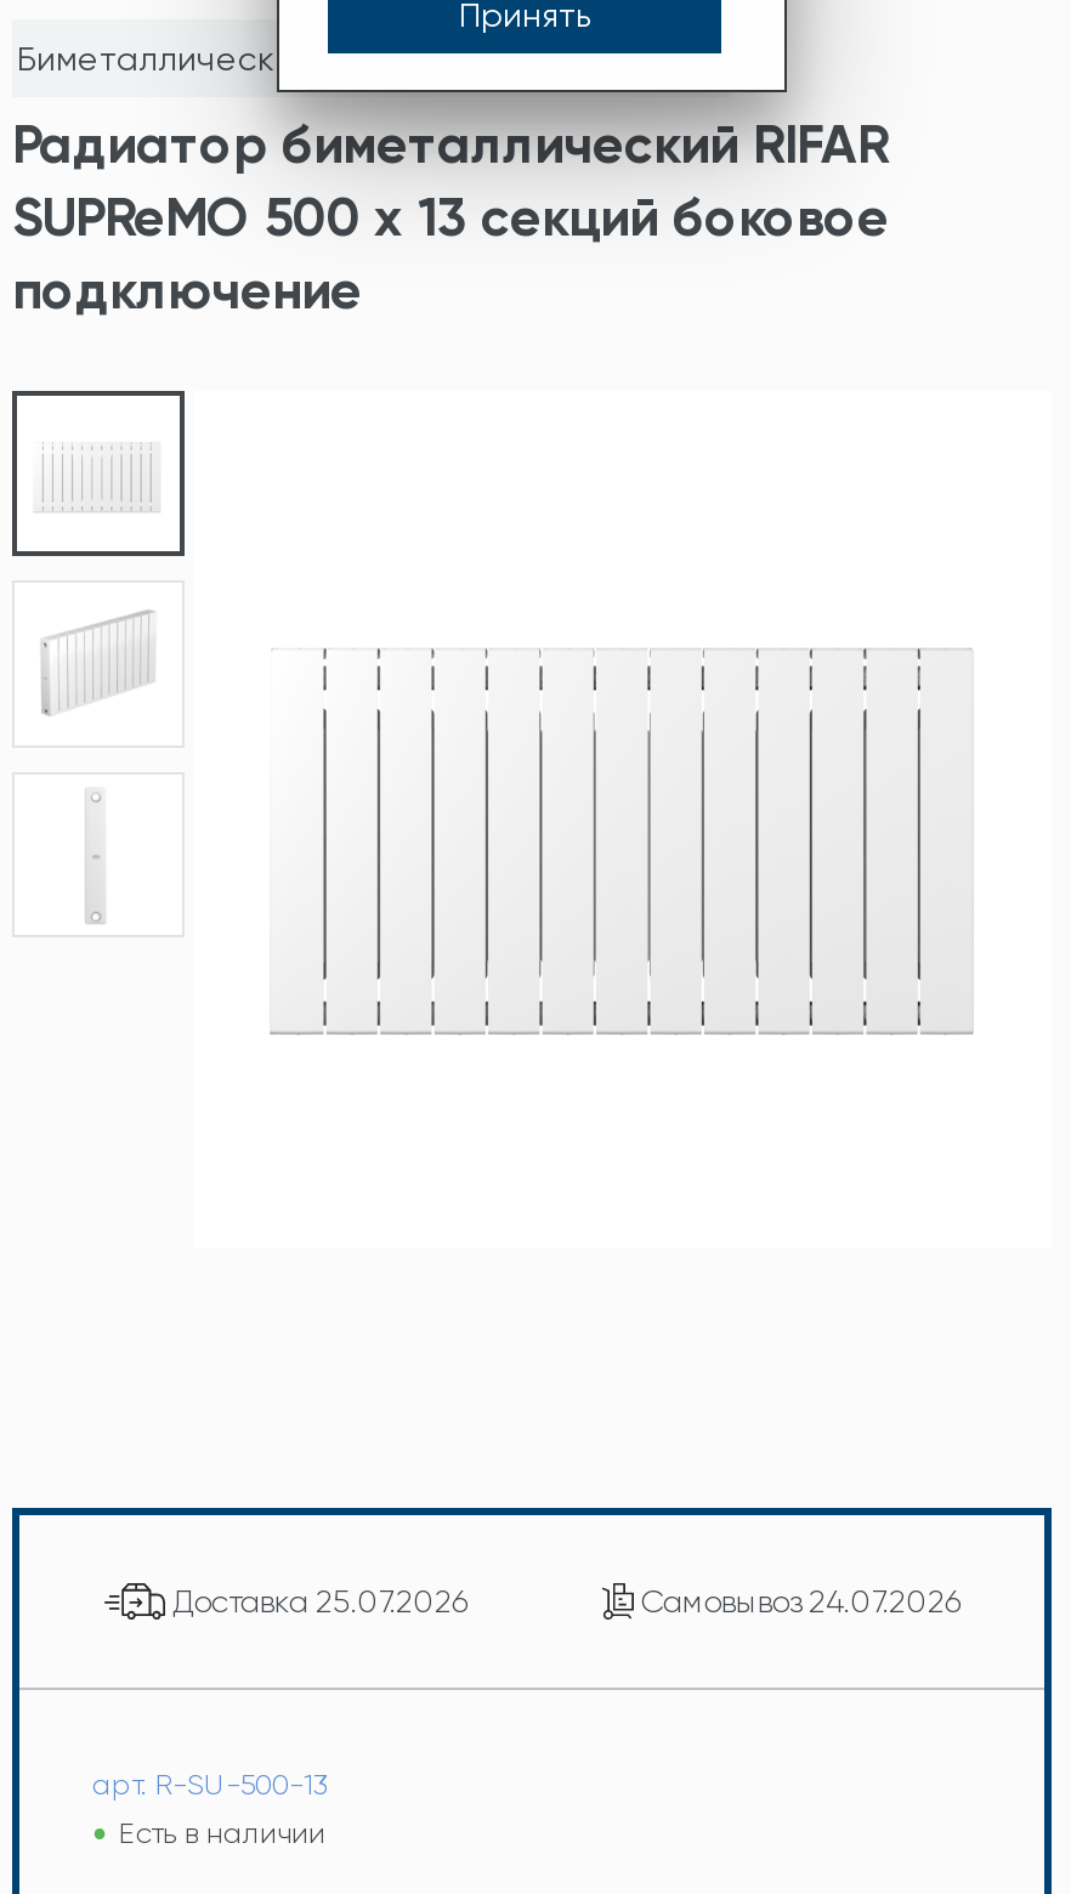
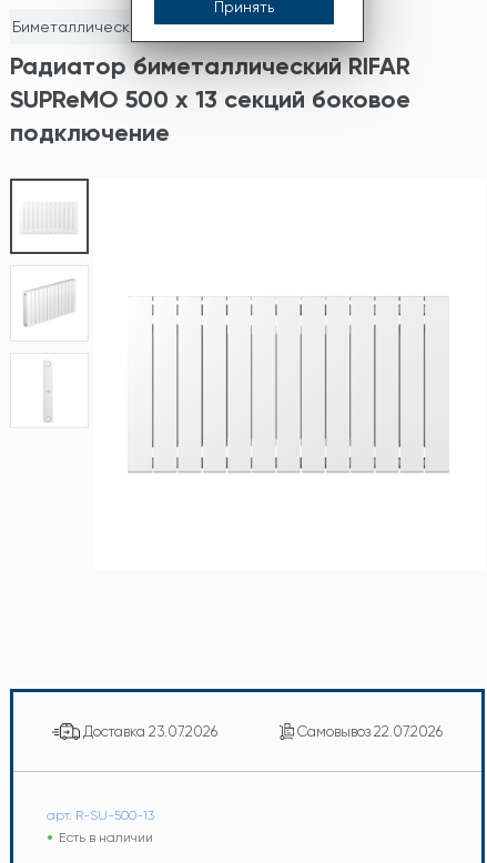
- Доставка 25.07.2026
+ Доставка 23.07.2026

- Самовывоз 24.07.2026
+ Самовывоз 22.07.2026
